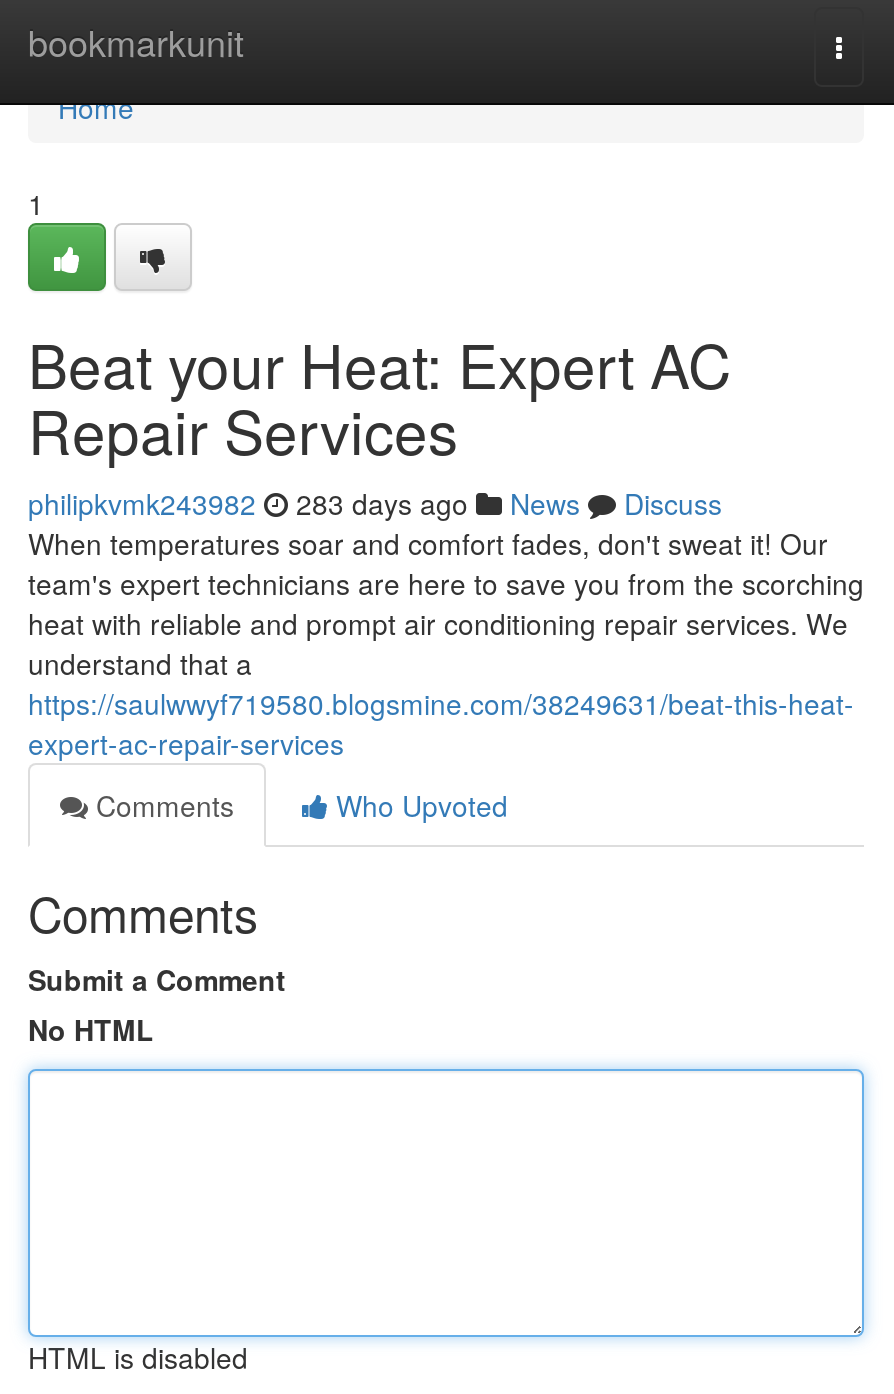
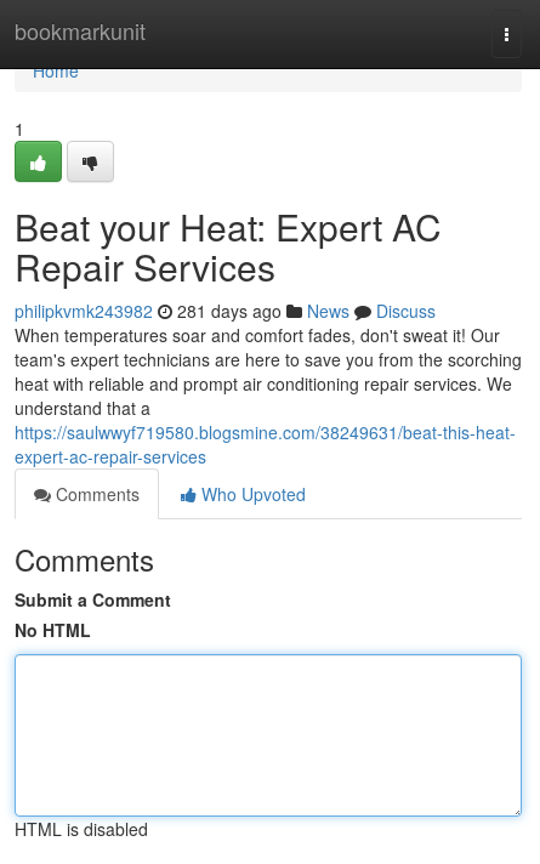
- philipkvmk243982 283 days ago News Discuss
+ philipkvmk243982 281 days ago News Discuss
